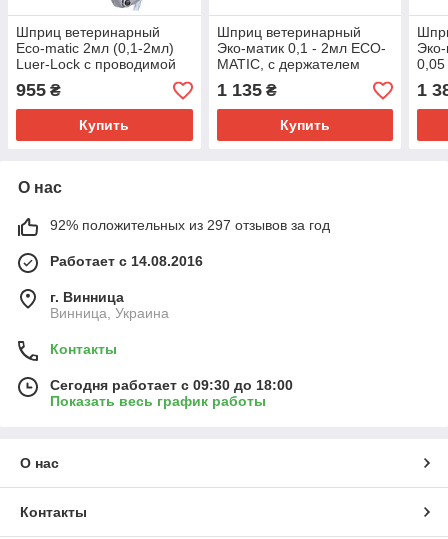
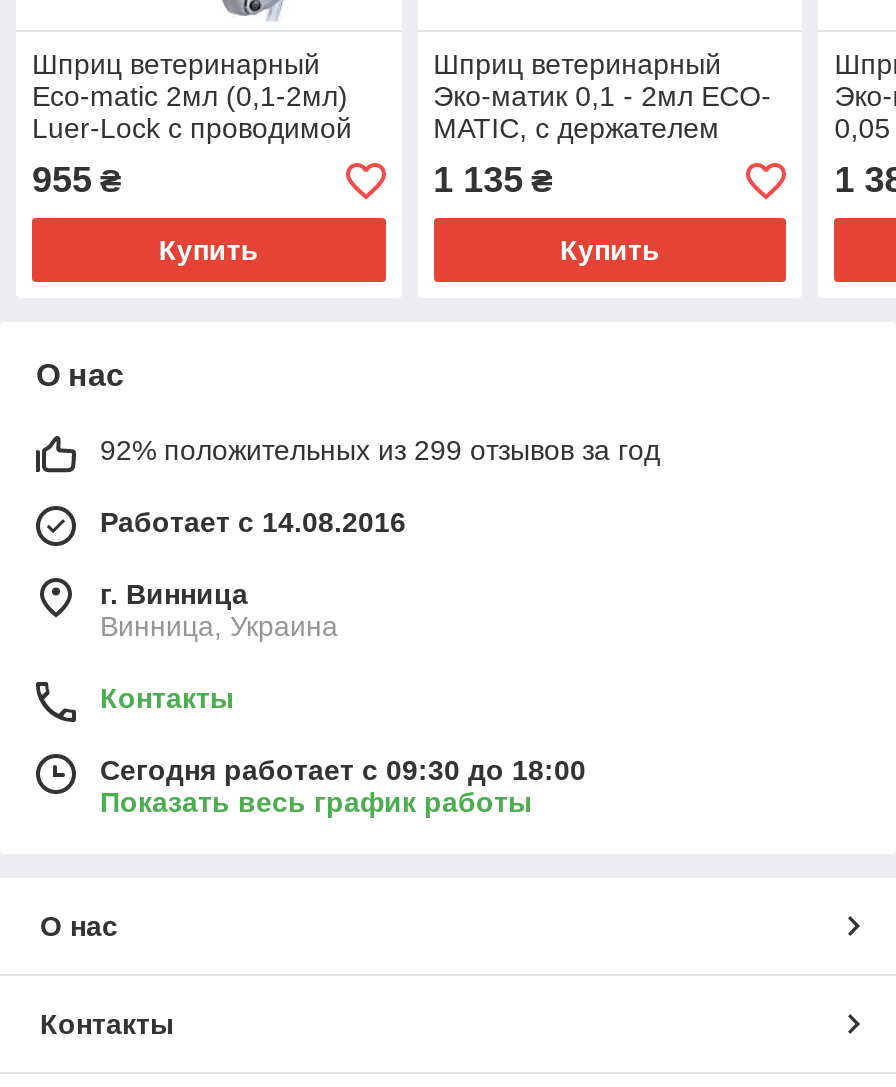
- 92% положительных из 297 отзывов за год
+ 92% положительных из 299 отзывов за год
